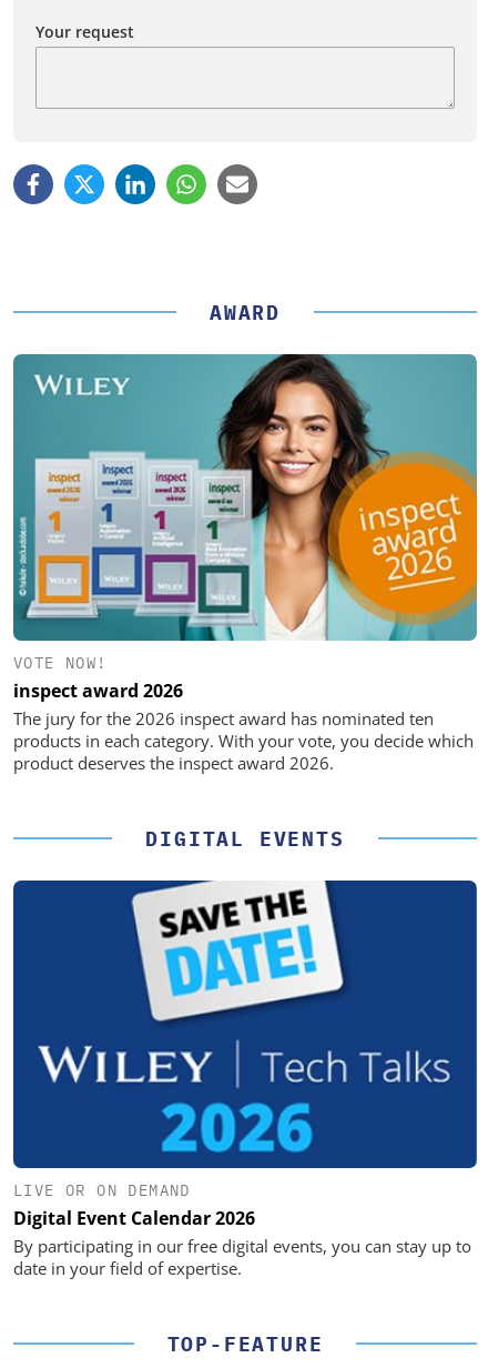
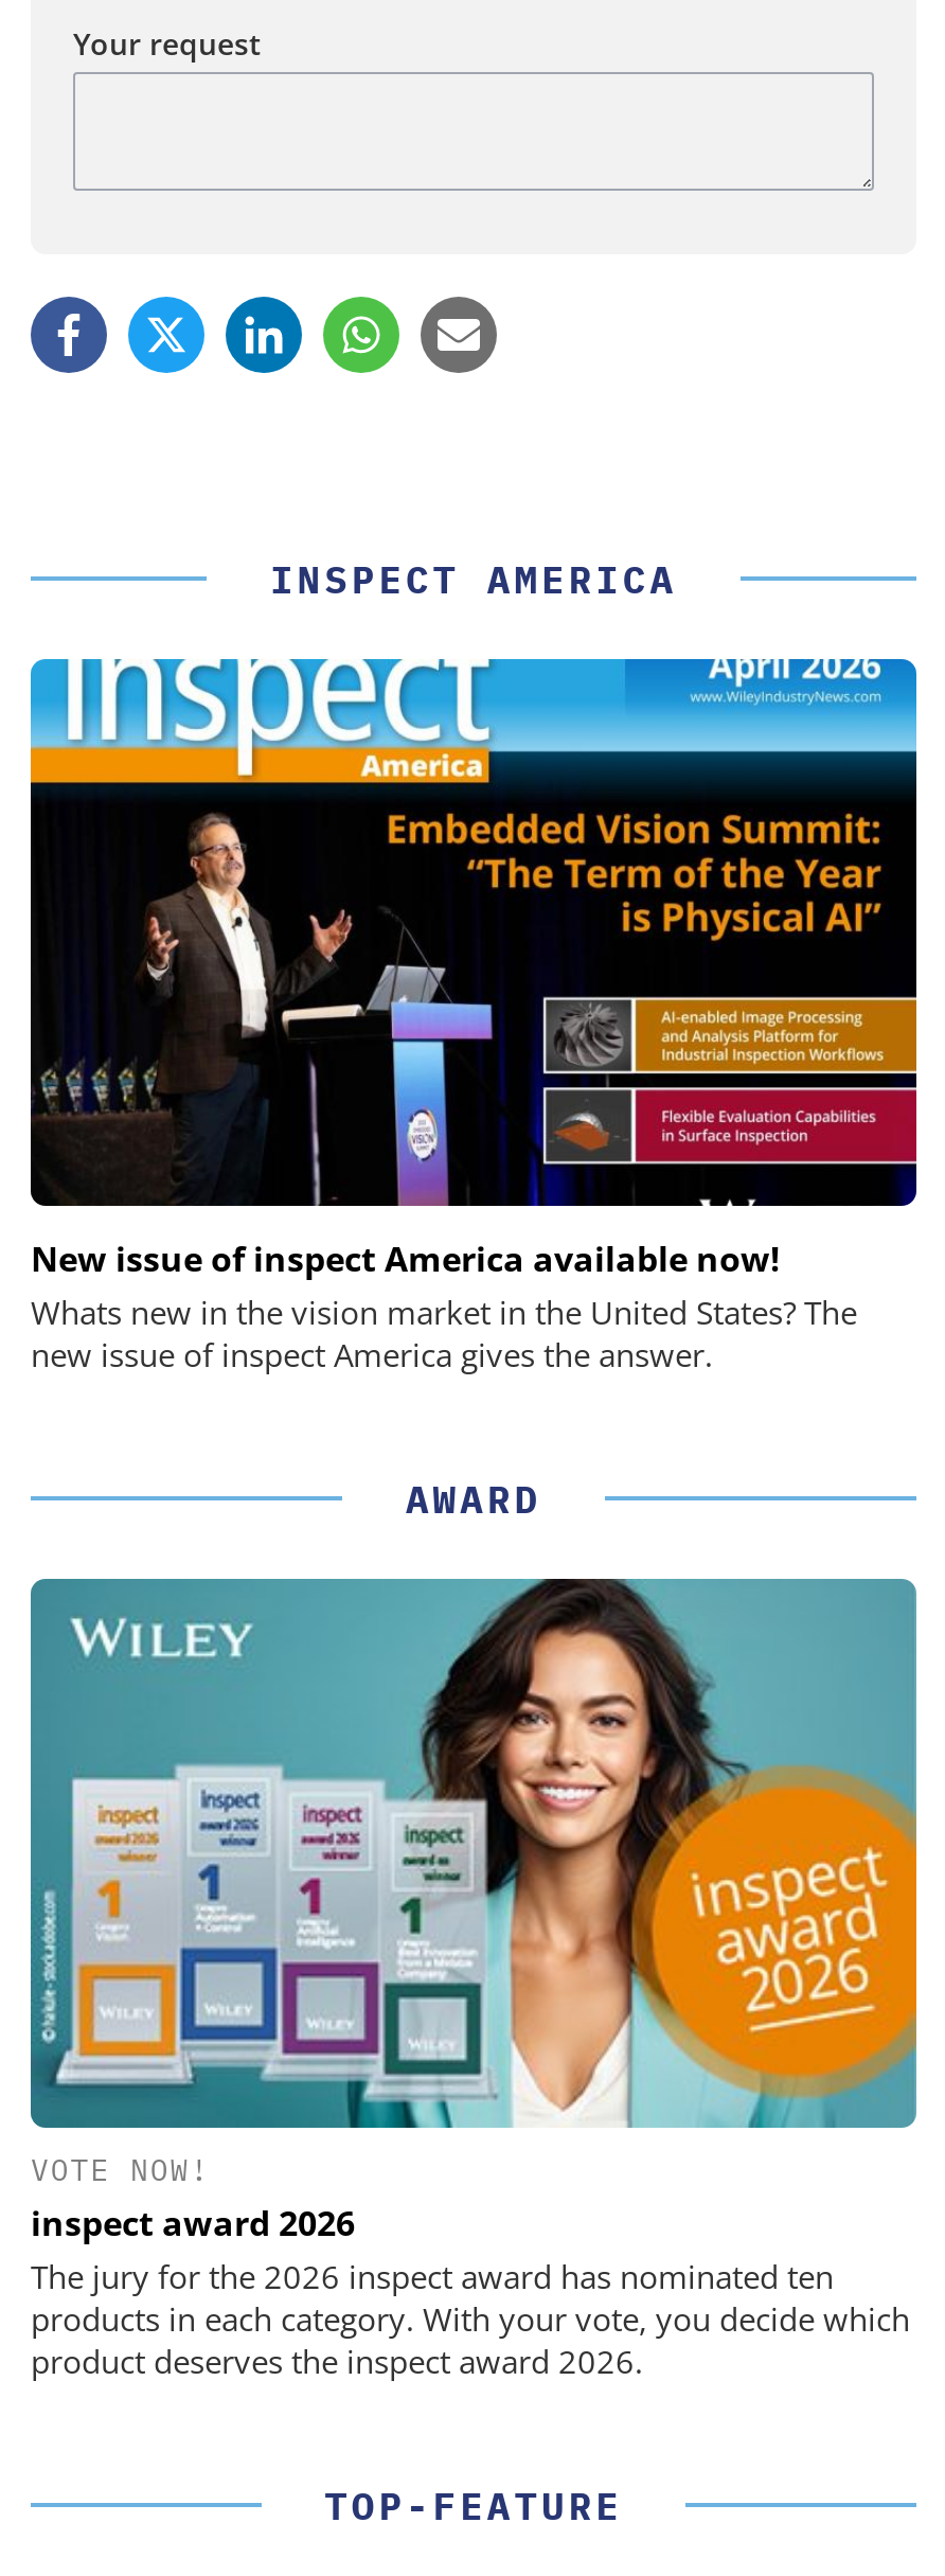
+ [image]
+ New issue of inspect America available now!
+ Whats new in the vision market in the United States? The
+ new issue of inspect America gives the answer.

+ INSPECT AMERICA

moved down: [image] | AWARD | VOTE NOW! | inspect award 2026 | The jury for the 2026 inspect award has nominated ten | products in each category. With your vote, you decide which | product deserves the inspect award 2026.

- DIGITAL EVENTS

- [image]
- LIVE OR ON DEMAND
- Digital Event Calendar 2026
- By participating in our free digital events, you can stay up to
- date in your field of expertise.
